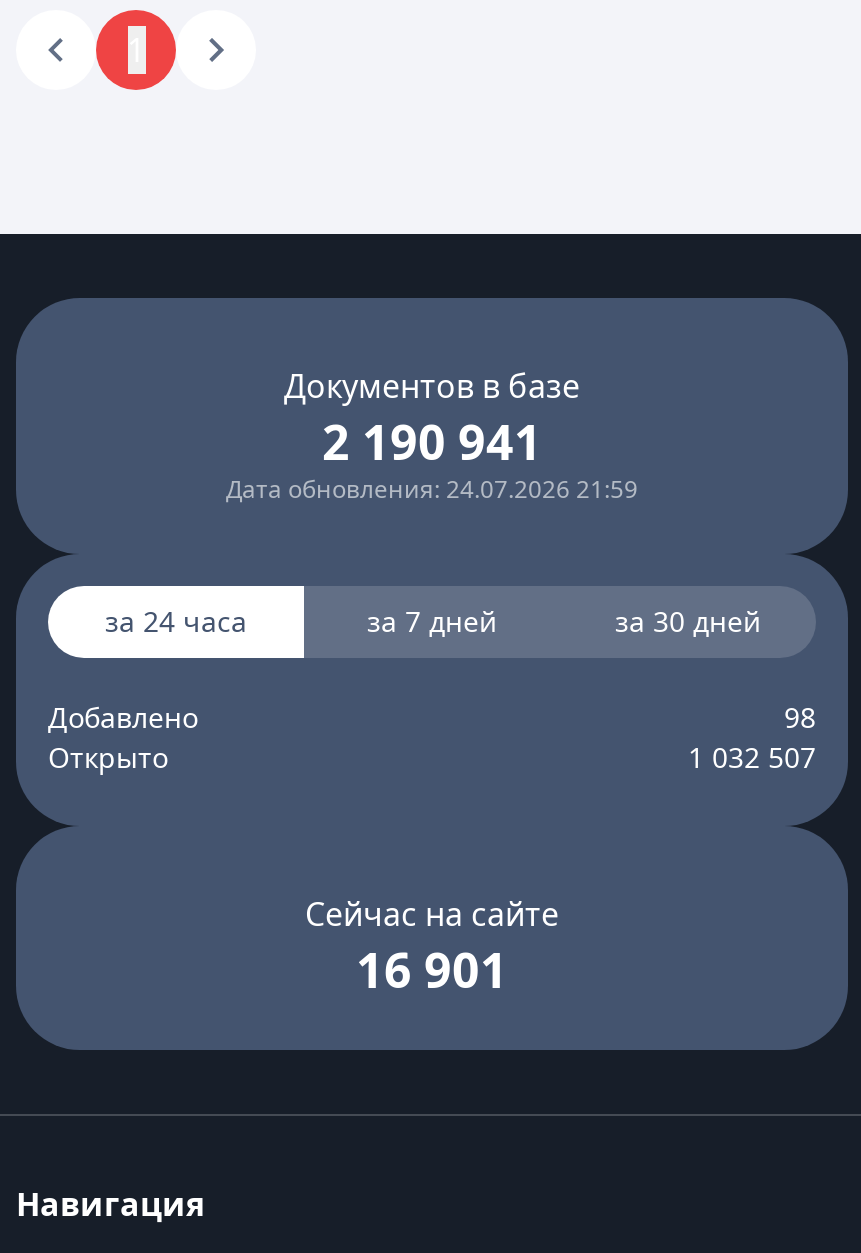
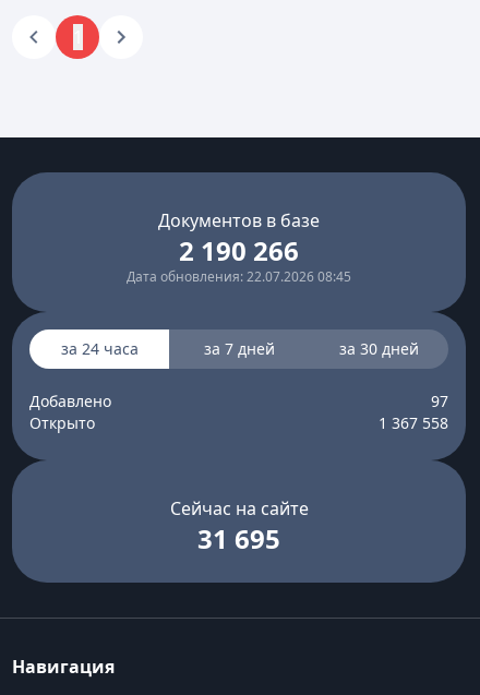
- 2 190 941
+ 2 190 266

- Дата обновления: 24.07.2026 21:59
+ Дата обновления: 22.07.2026 08:45

- 98
+ 97

- 1 032 507
+ 1 367 558

- 16 901
+ 31 695
